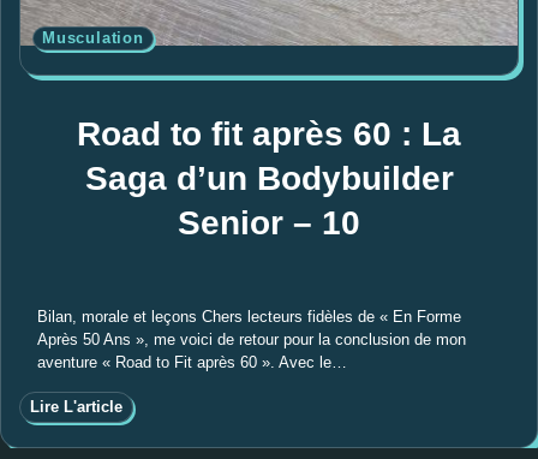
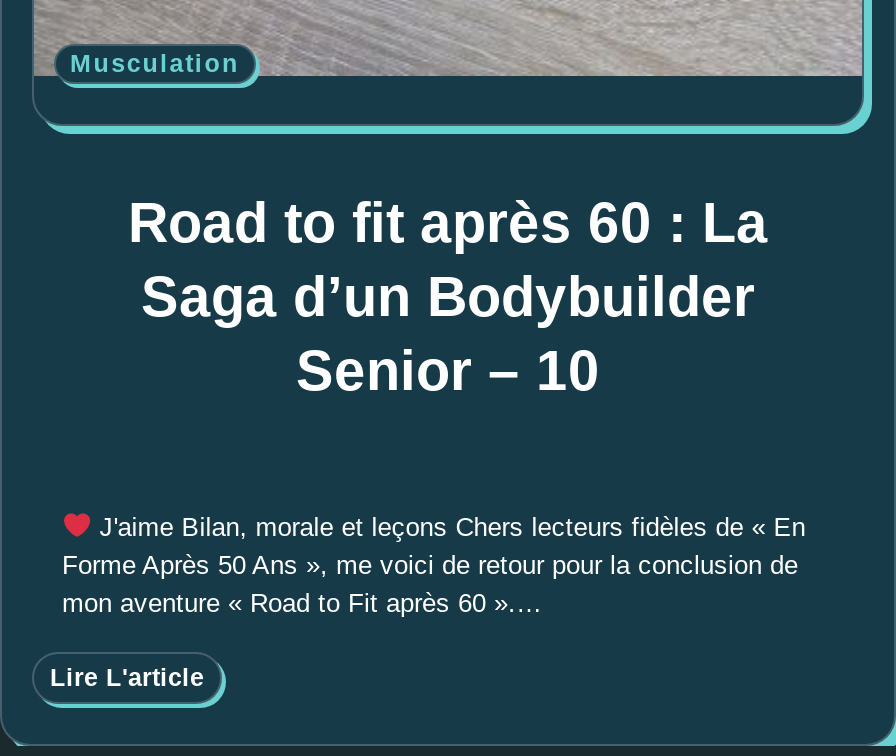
- Bilan, morale et leçons Chers lecteurs fidèles de « En Forme
- Après 50 Ans », me voici de retour pour la conclusion de mon
- aventure « Road to Fit après 60 ». Avec le…
+ J'aime Bilan, morale et leçons Chers lecteurs fidèles de « En
+ Forme Après 50 Ans », me voici de retour pour la conclusion de
+ mon aventure « Road to Fit après 60 ».…
